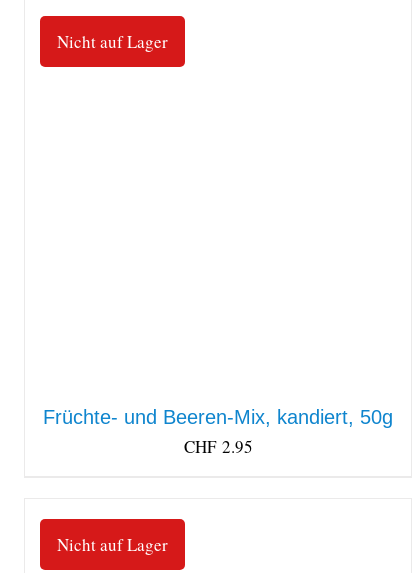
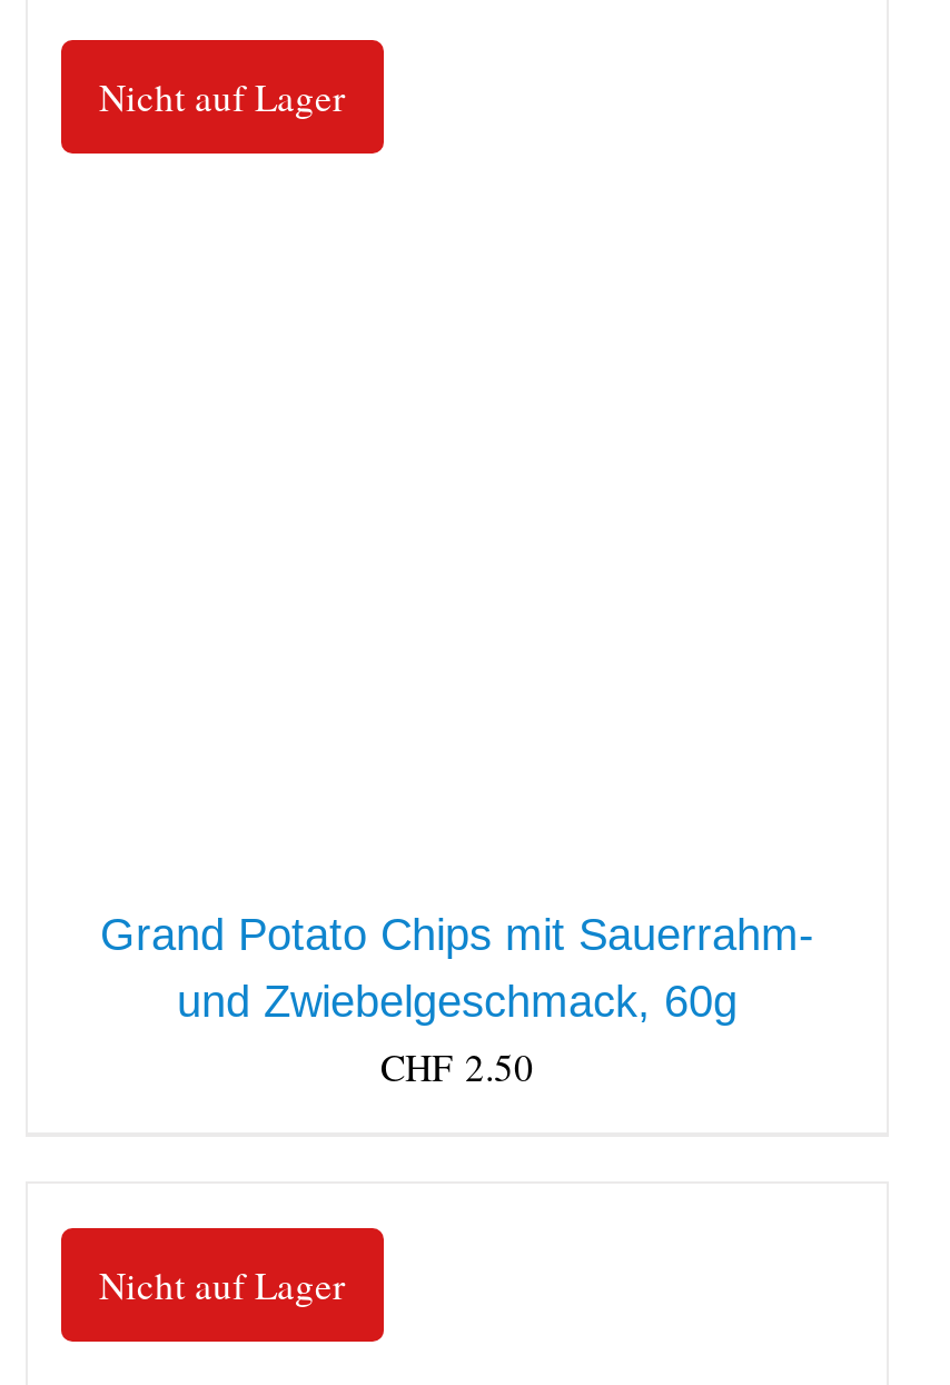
- Früchte- und Beeren-Mix, kandiert, 50g
- CHF 2.95
+ Grand Potato Chips mit Sauerrahm-
+ und Zwiebelgeschmack, 60g
+ CHF 2.50
